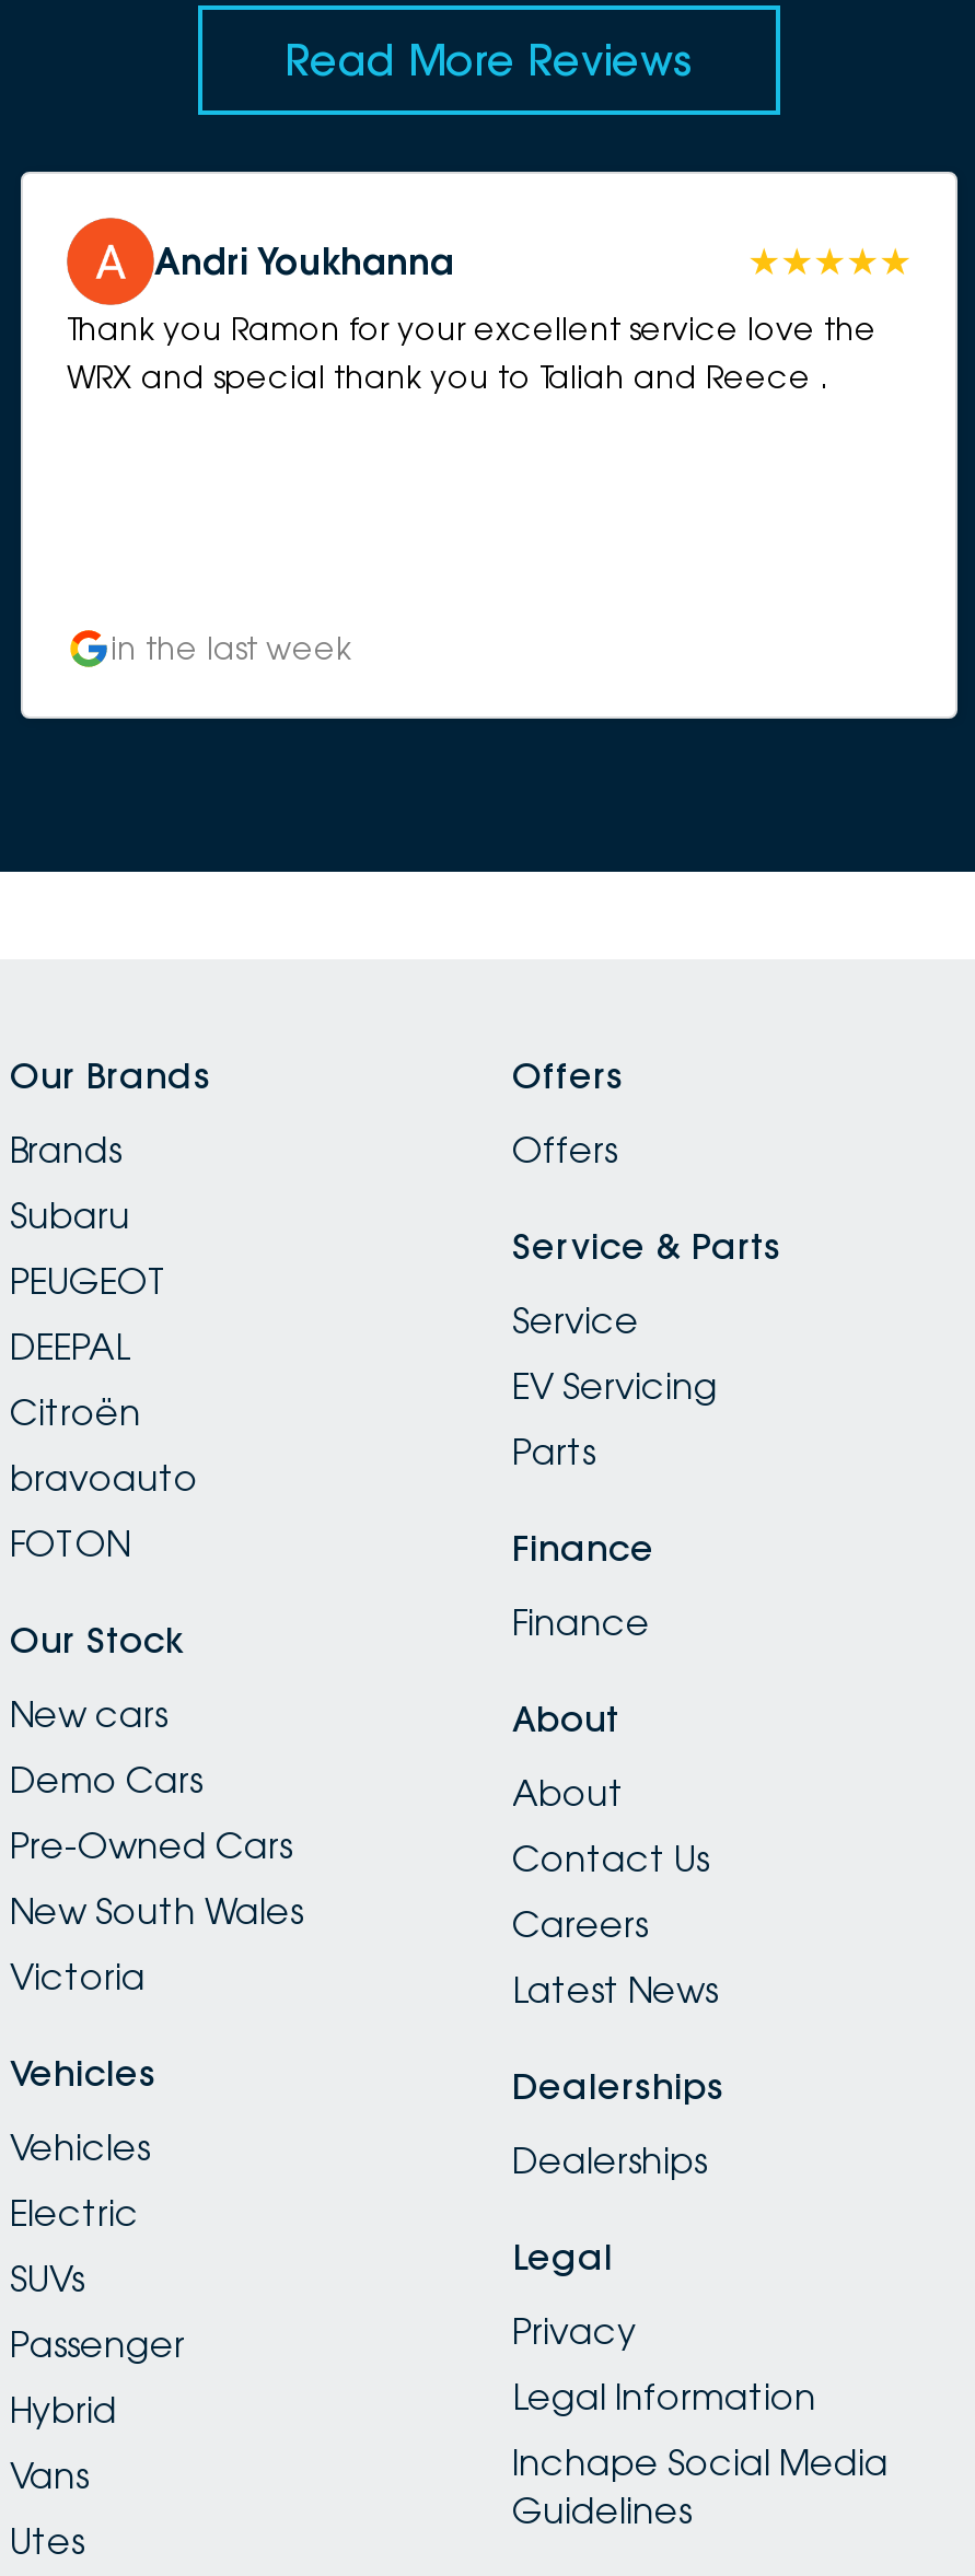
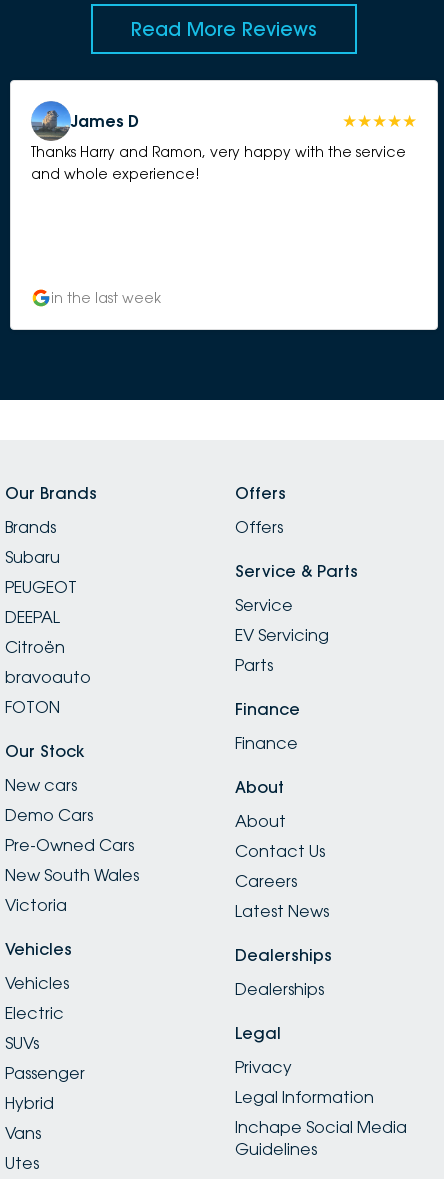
- [image]
- Thank you Ramon for your excellent service love the
- WRX and special thank you to Taliah and Reece .
+ [image]
+ Thanks Harry and Ramon, very happy with the service
+ and whole experience!

- Andri Youkhanna
+ James D
